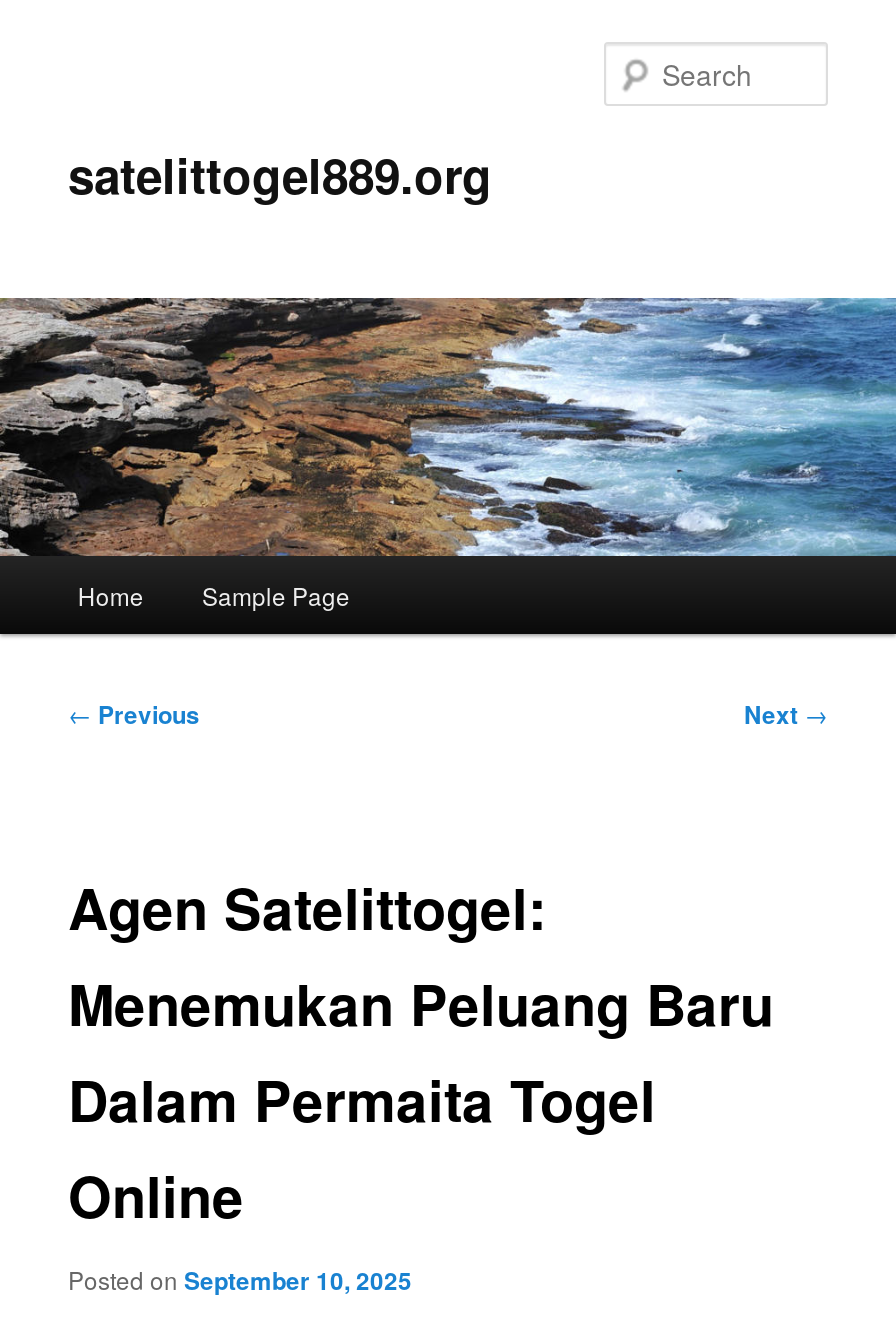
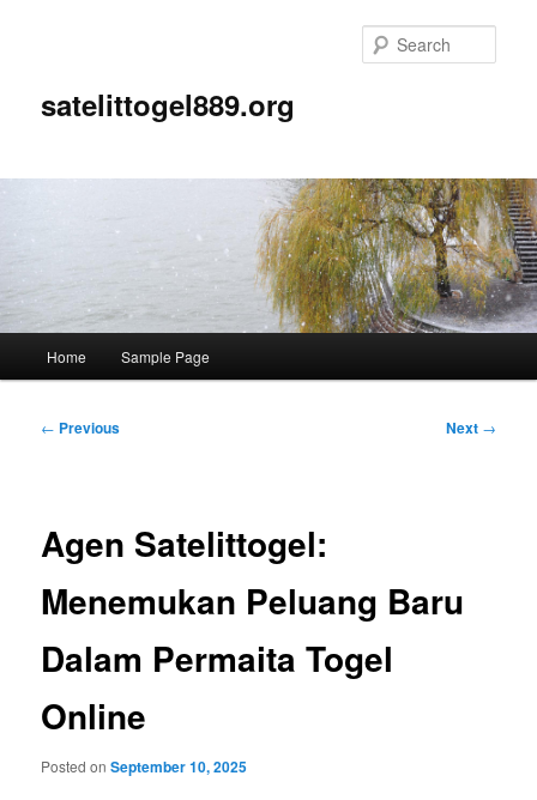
- [image]
+ [image]
